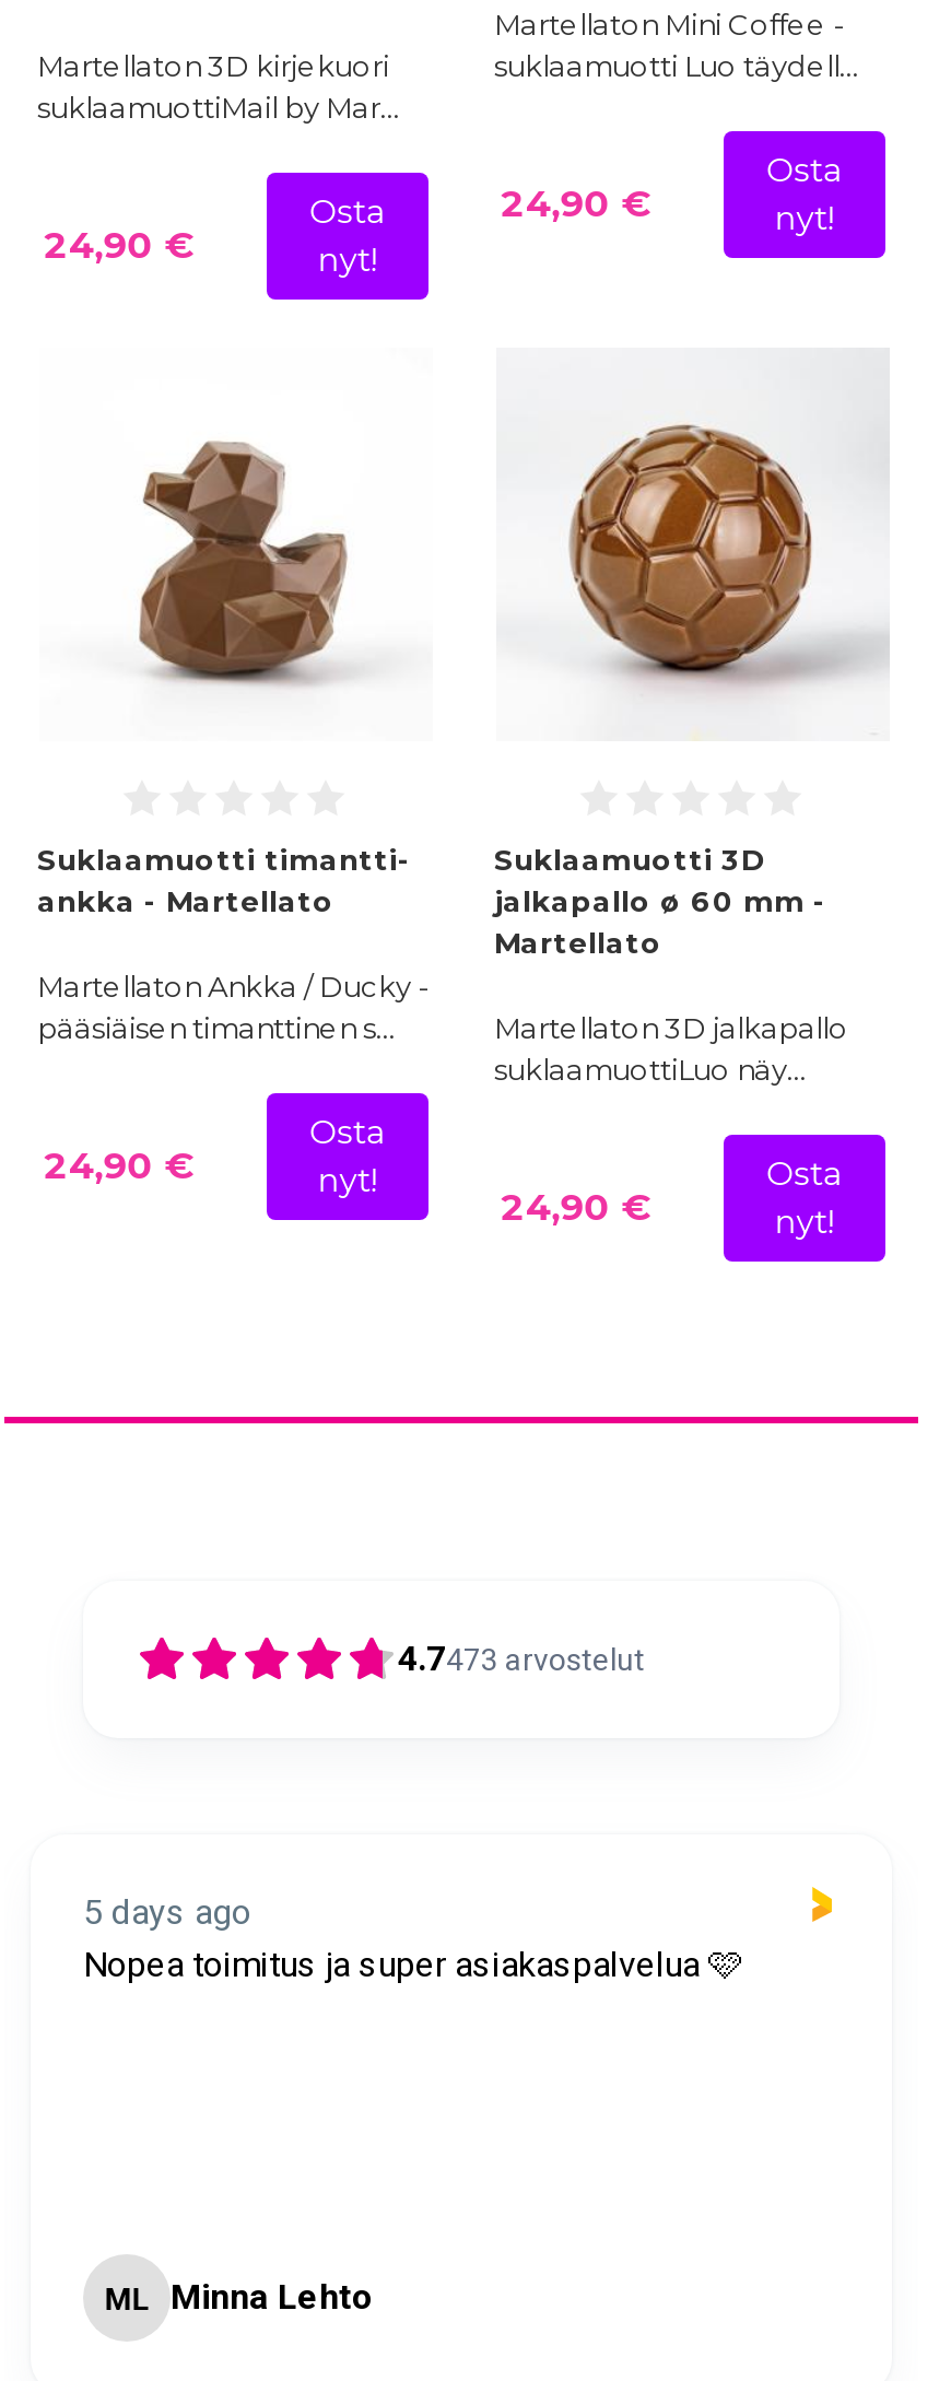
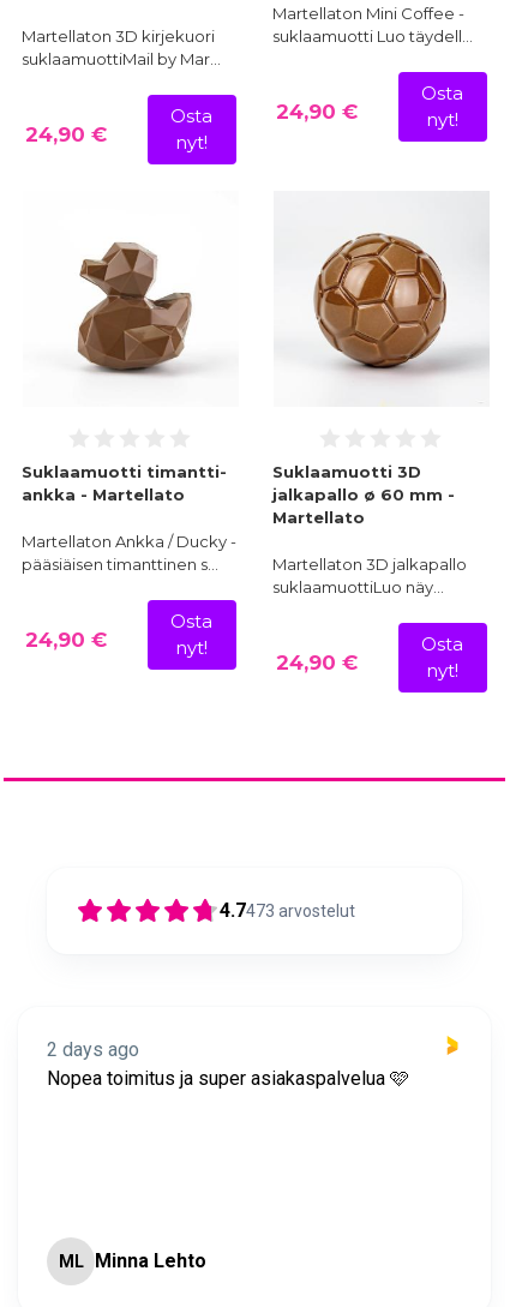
- 5 days ago
+ 2 days ago
